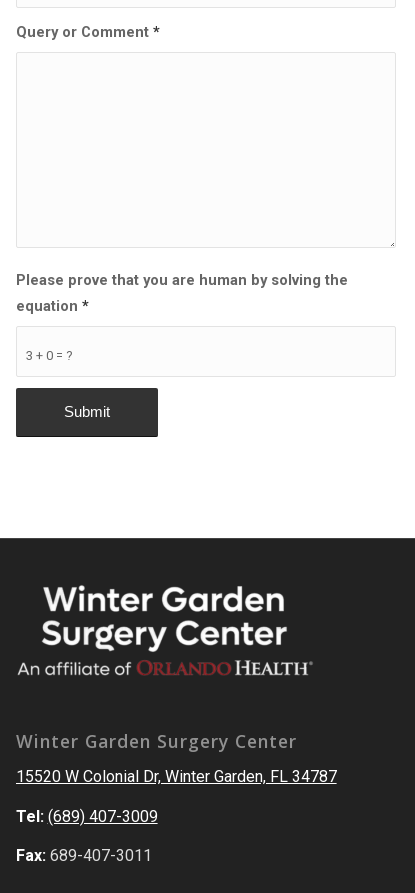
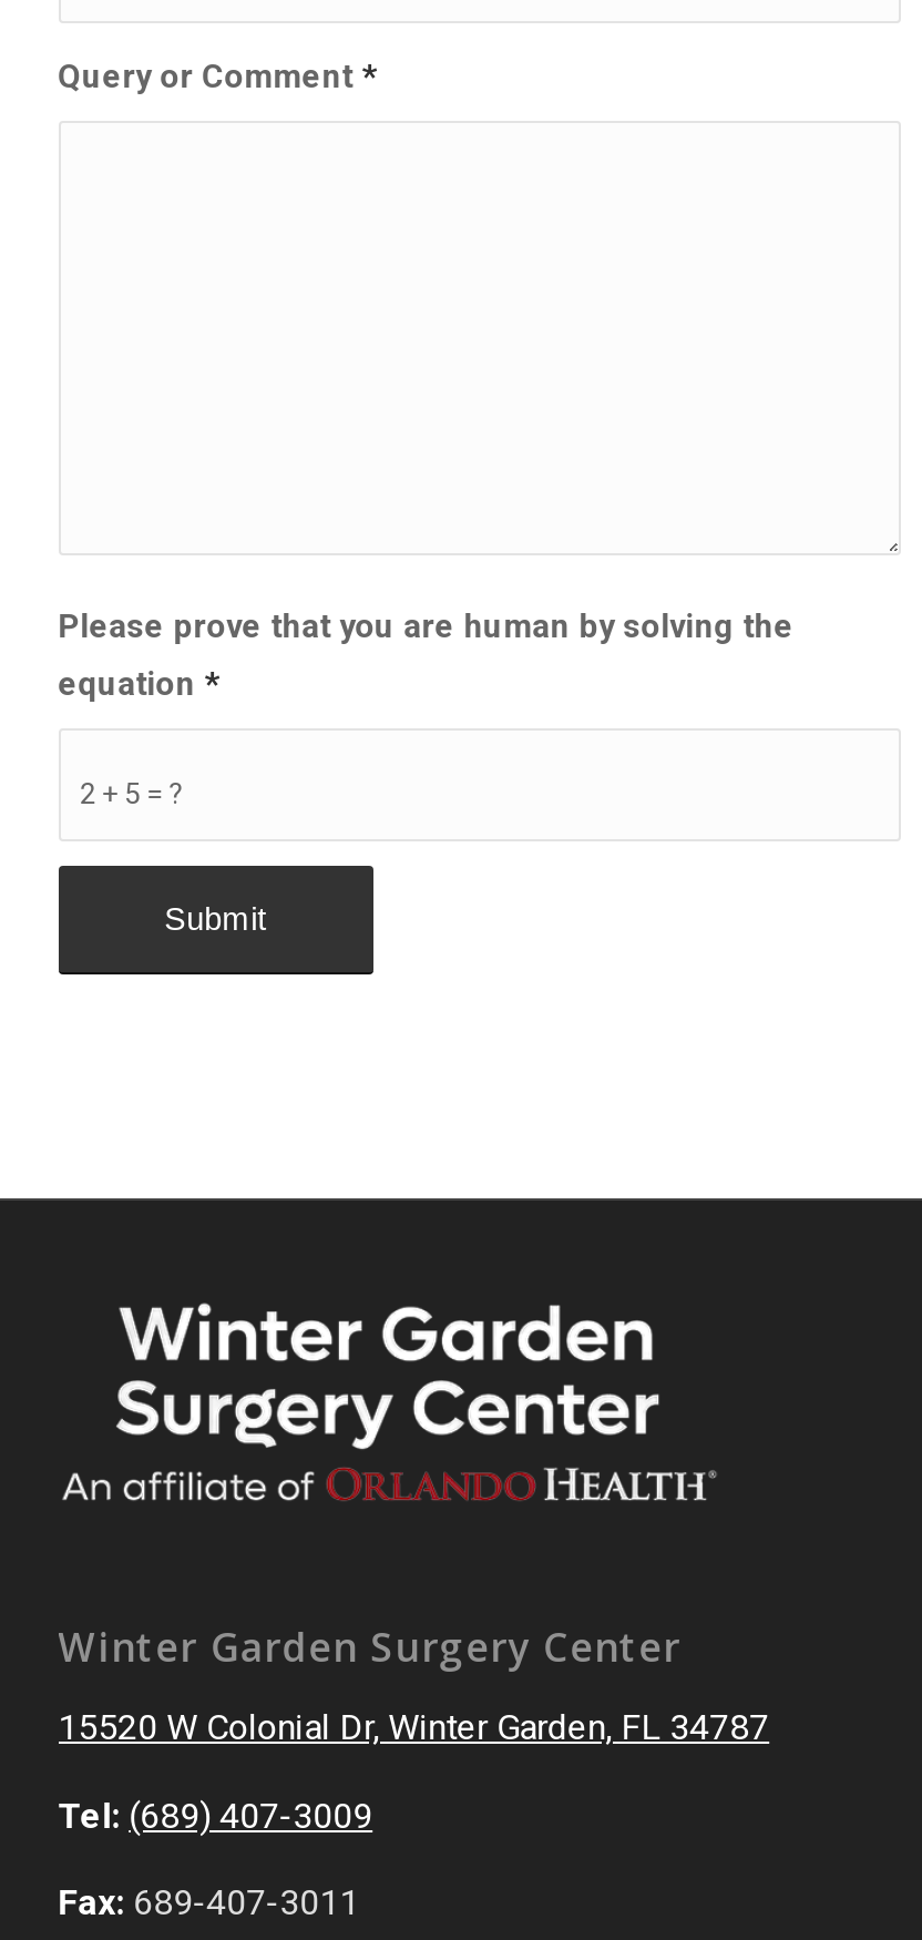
- 3 + 0 = ?
+ 2 + 5 = ?
